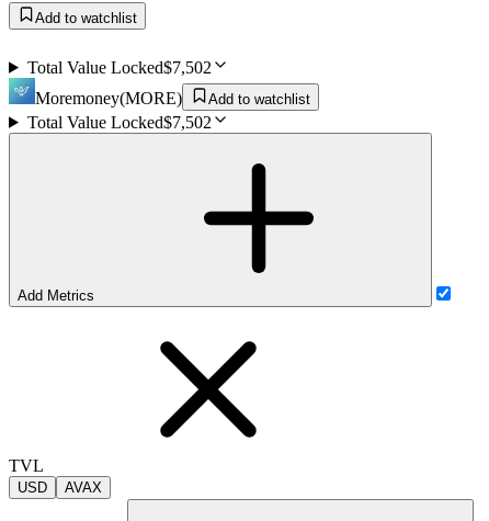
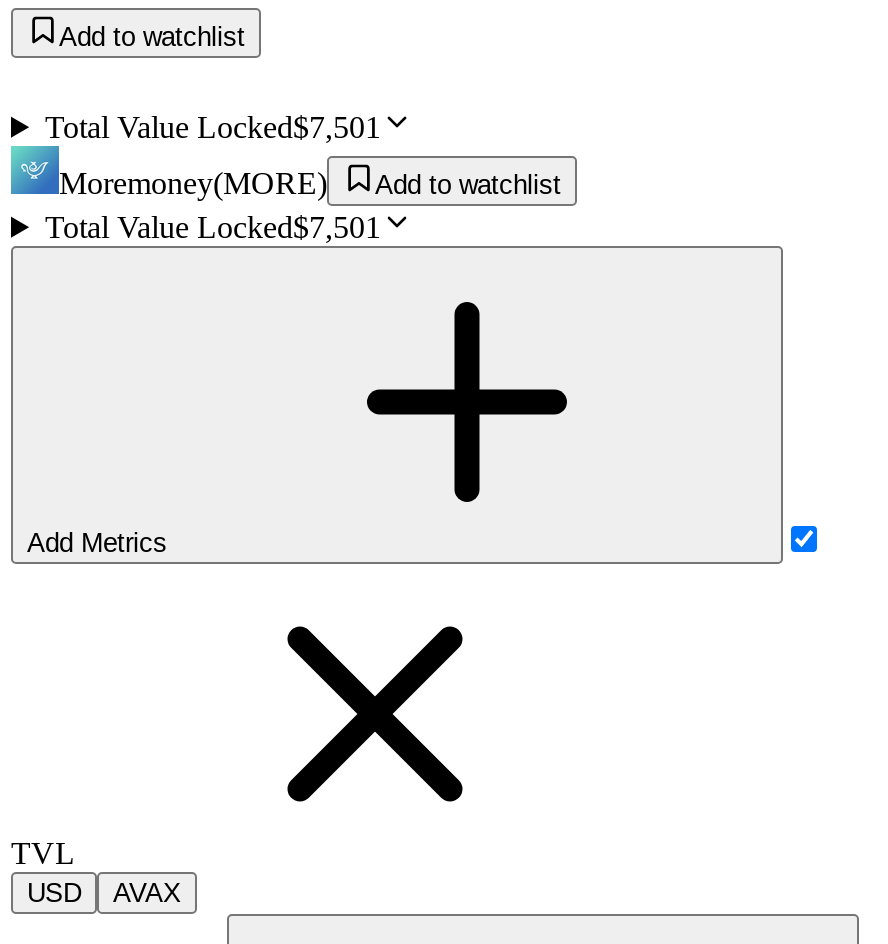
- Total Value Locked$7,502
+ Total Value Locked$7,501

- Total Value Locked$7,502
+ Total Value Locked$7,501
